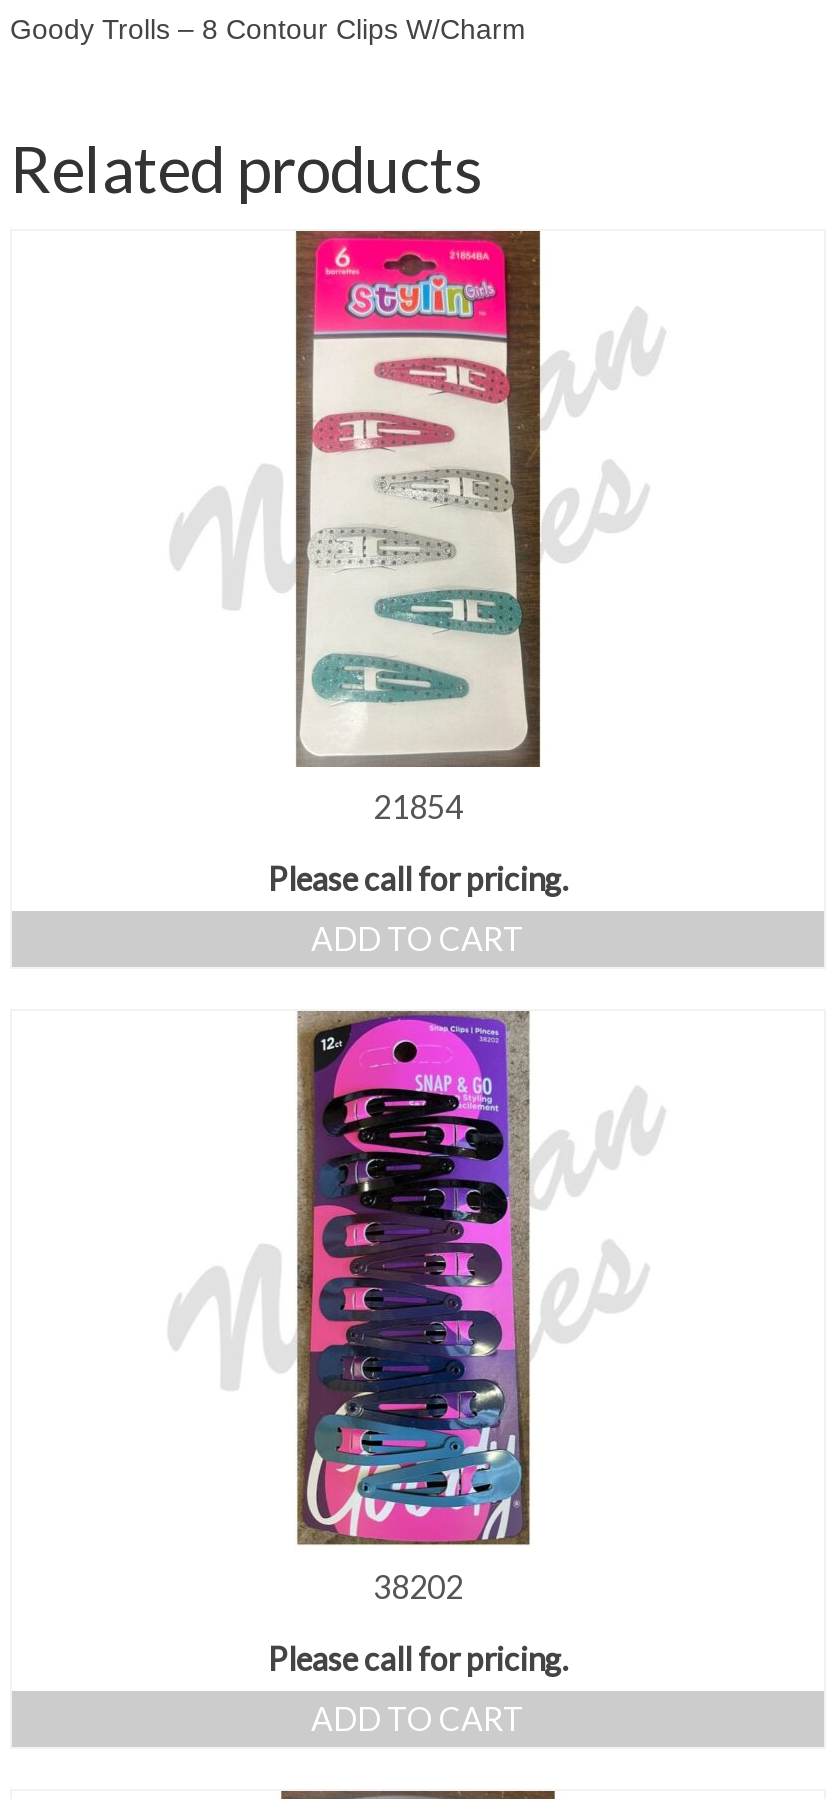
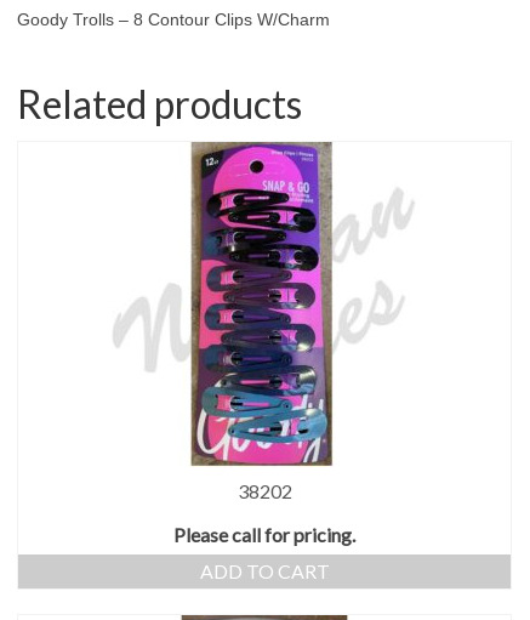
- [image]
- 21854
- Please call for pricing.
- ADD TO CART
